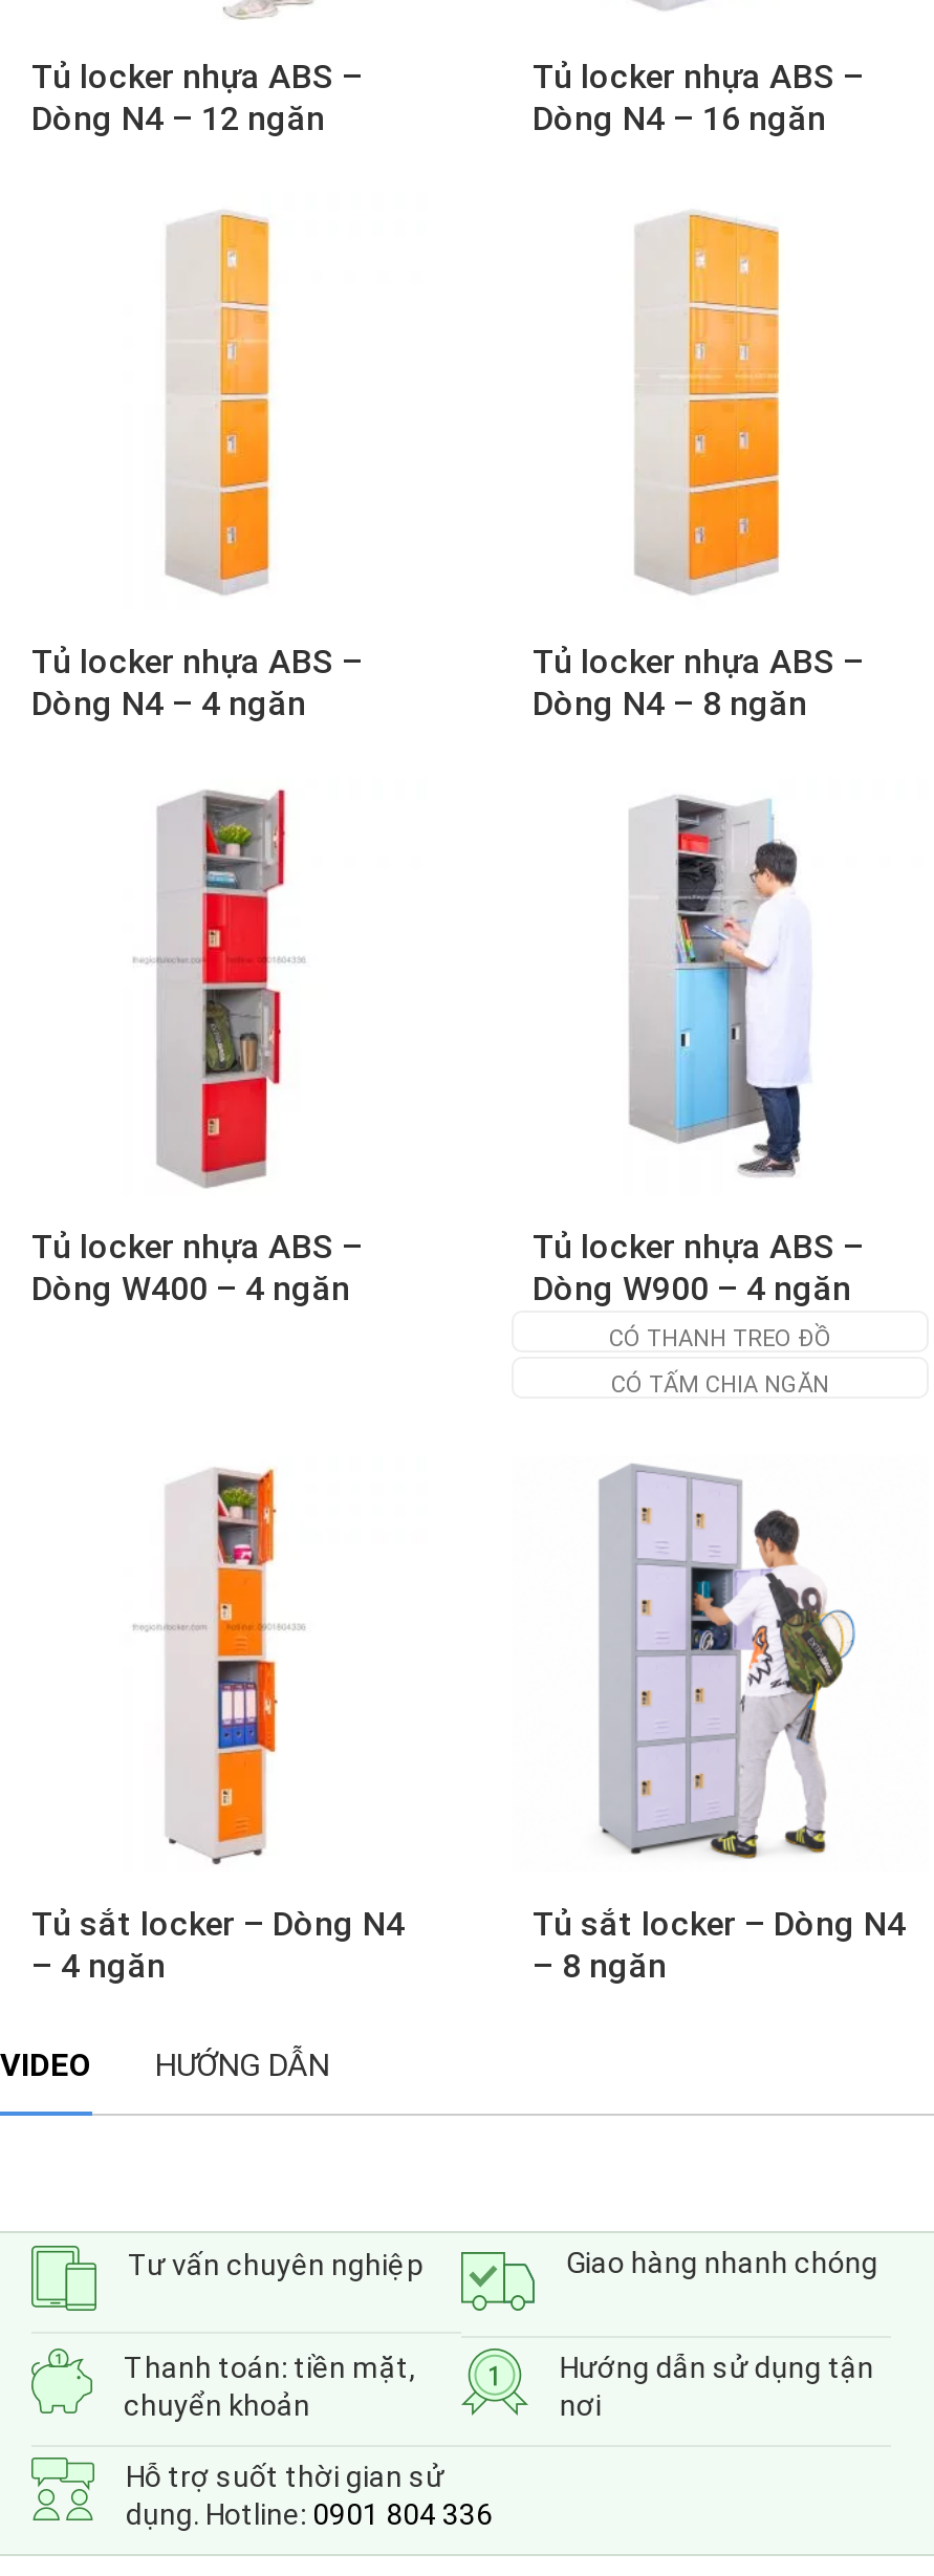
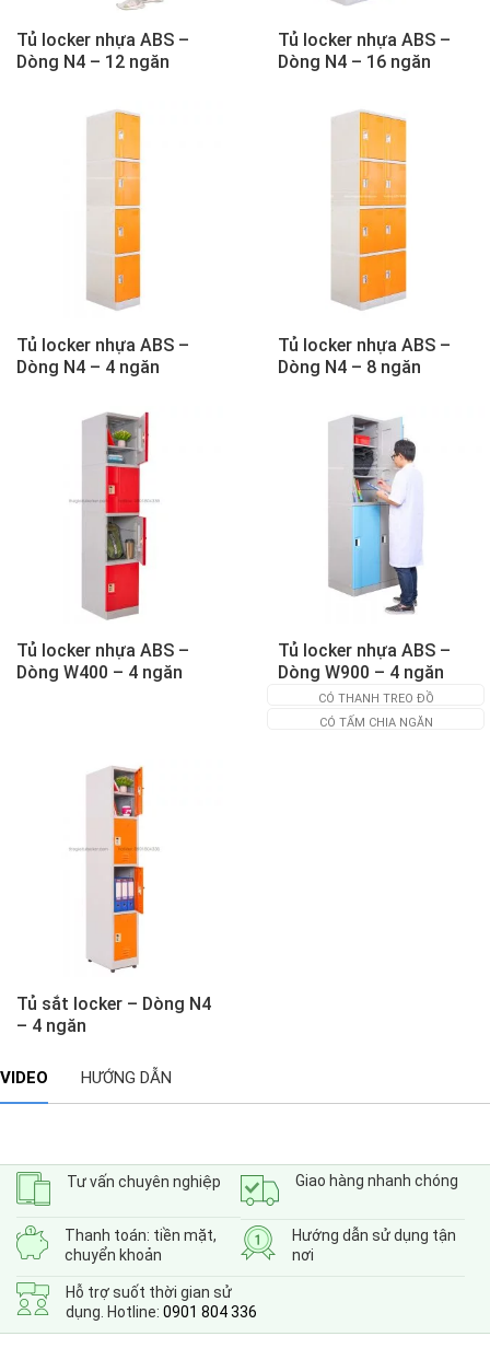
- [image]
- Tủ sắt locker – Dòng N4
- – 8 ngăn
